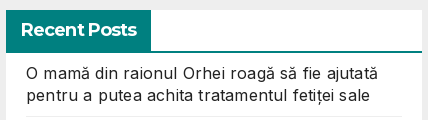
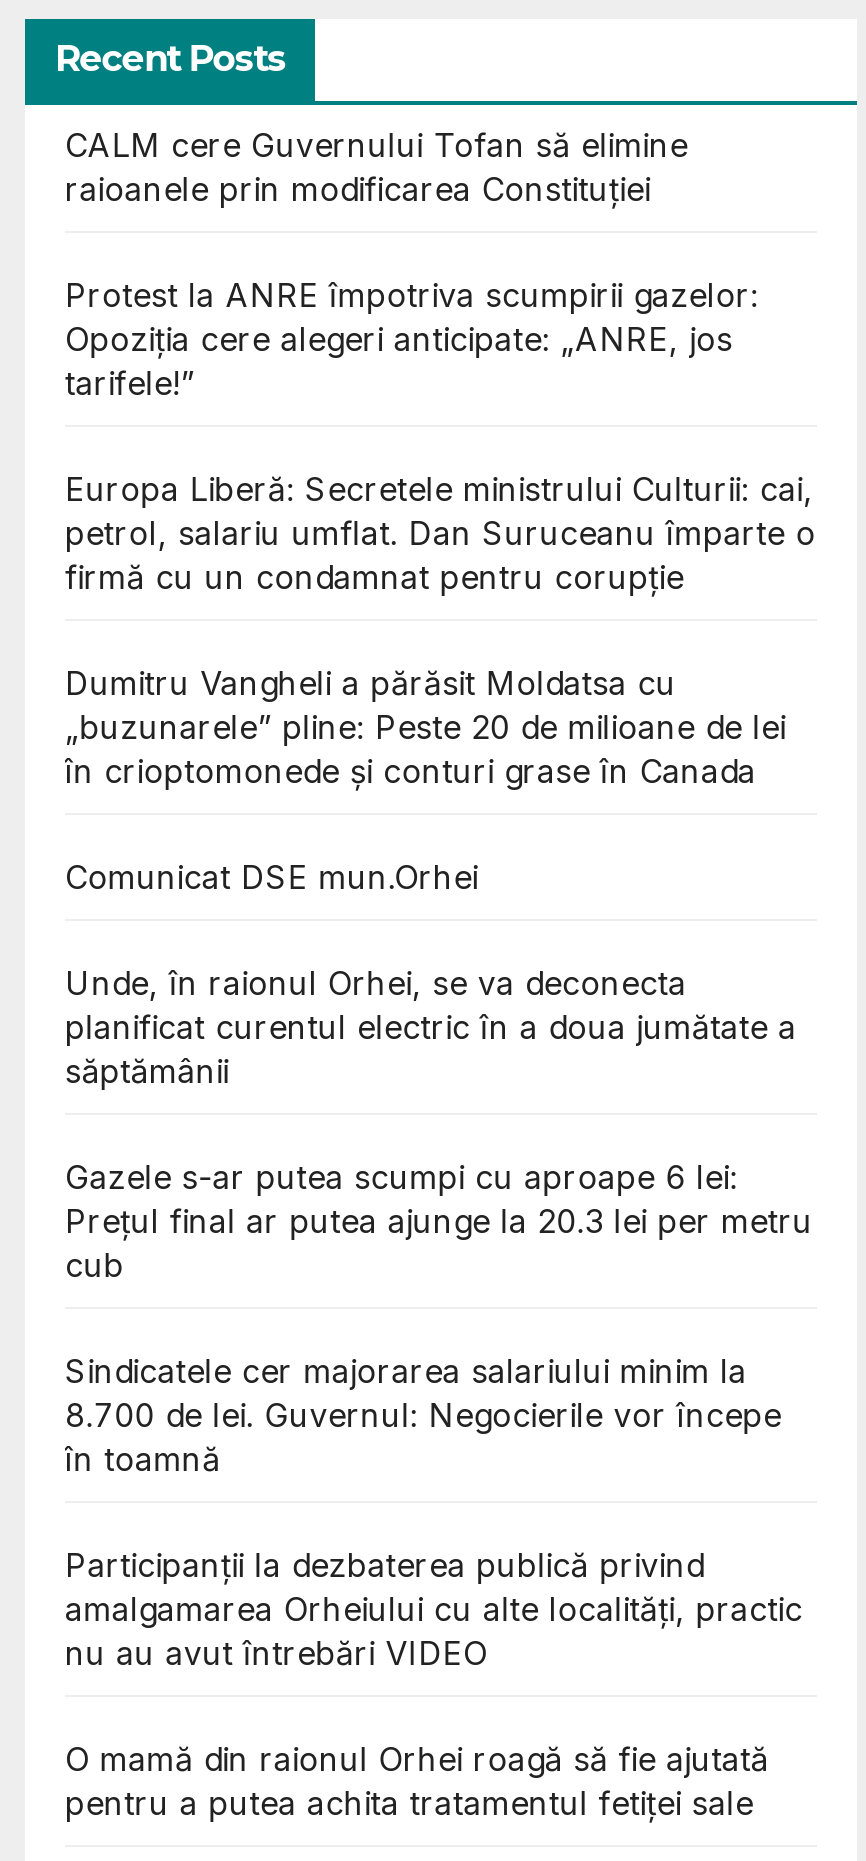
+ CALM cere Guvernului Tofan să elimine
+ raioanele prin modificarea Constituției
+ Protest la ANRE împotriva scumpirii gazelor:
+ Opoziția cere alegeri anticipate: „ANRE, jos
+ tarifele!”
+ Europa Liberă: Secretele ministrului Culturii: cai,
+ petrol, salariu umflat. Dan Suruceanu împarte o
+ firmă cu un condamnat pentru corupție
+ Dumitru Vangheli a părăsit Moldatsa cu
+ „buzunarele” pline: Peste 20 de milioane de lei
+ în crioptomonede și conturi grase în Canada
+ Comunicat DSE mun.Orhei
+ Unde, în raionul Orhei, se va deconecta
+ planificat curentul electric în a doua jumătate a
+ săptămânii
+ Gazele s-ar putea scumpi cu aproape 6 lei:
+ Prețul final ar putea ajunge la 20.3 lei per metru
+ cub
+ Sindicatele cer majorarea salariului minim la
+ 8.700 de lei. Guvernul: Negocierile vor începe
+ în toamnă
+ Participanții la dezbaterea publică privind
+ amalgamarea Orheiului cu alte localități, practic
+ nu au avut întrebări VIDEO
